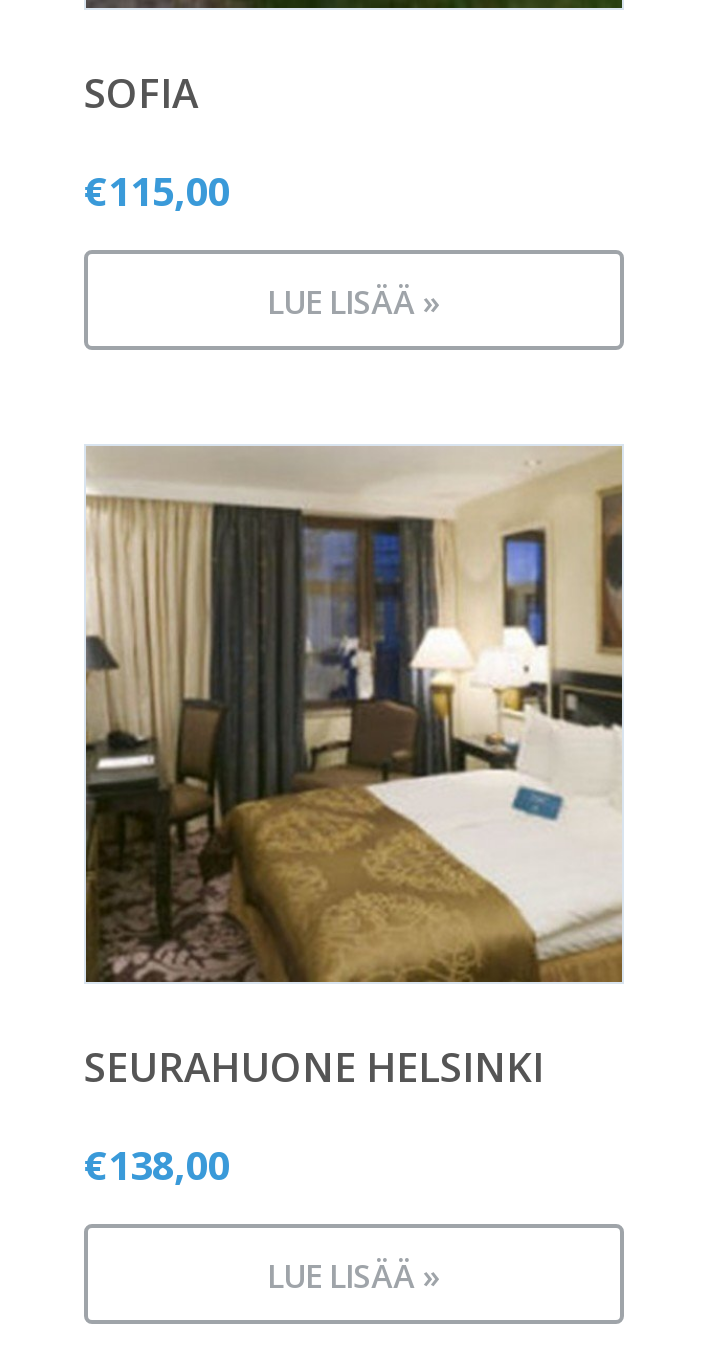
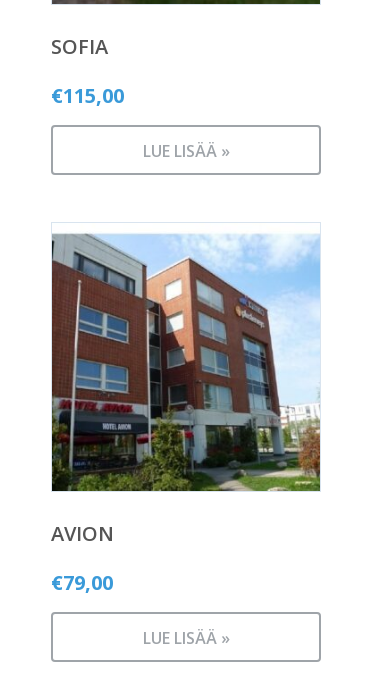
- [image]
- SEURAHUONE HELSINKI
+ [image]
+ AVION

- €138,00
+ €79,00
